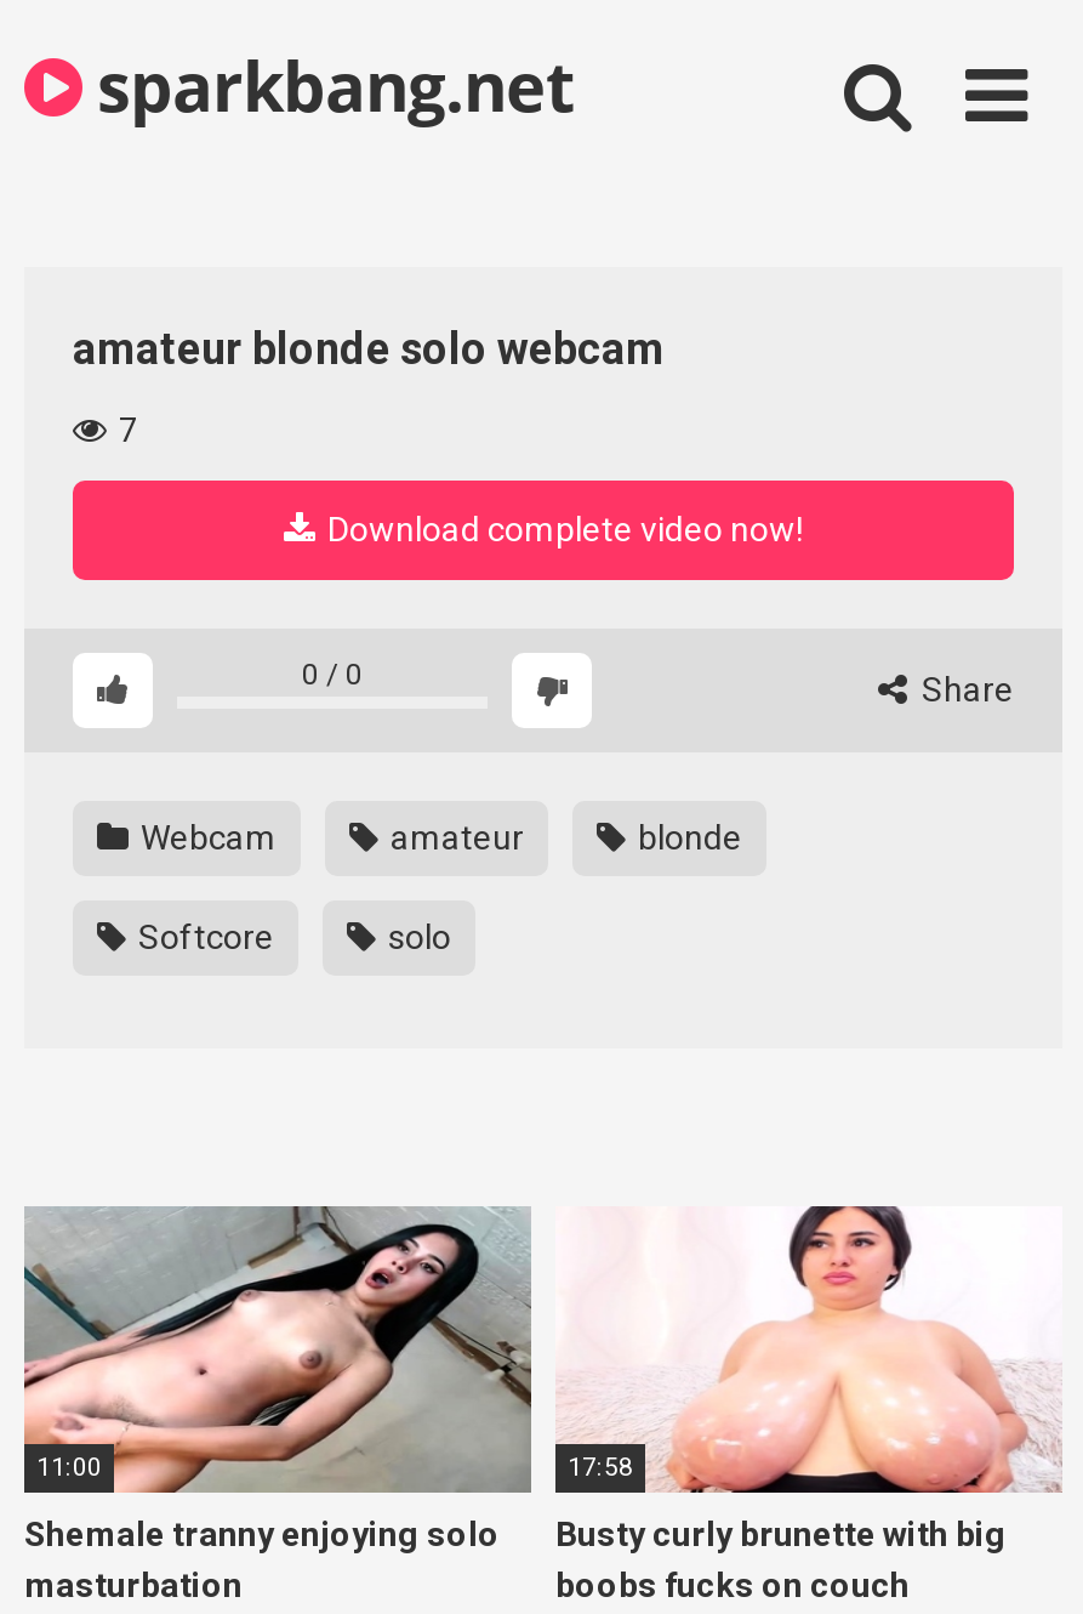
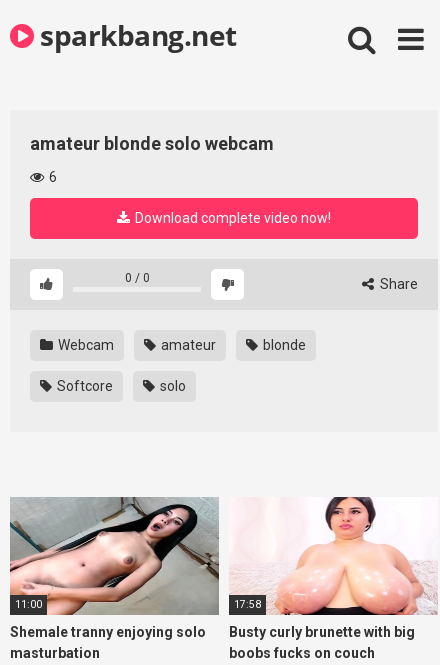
- 7
+ 6
